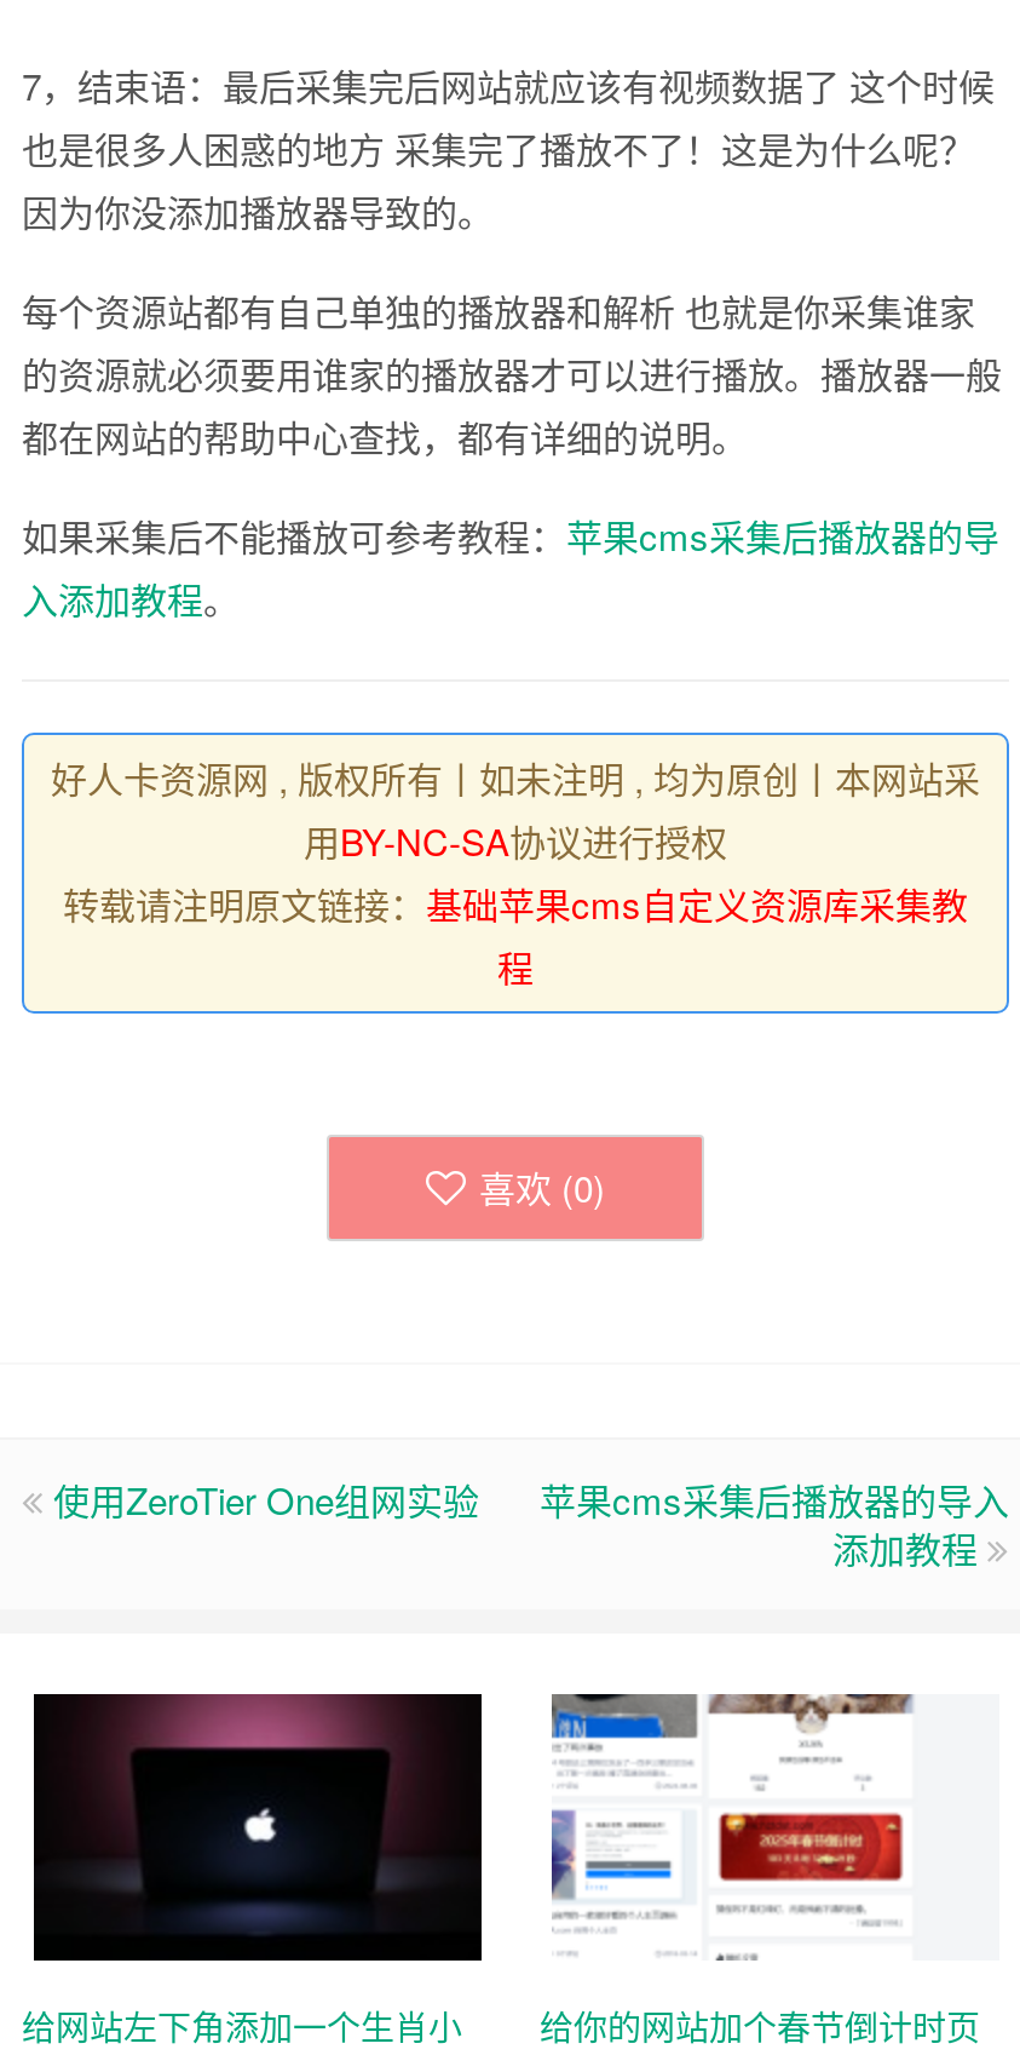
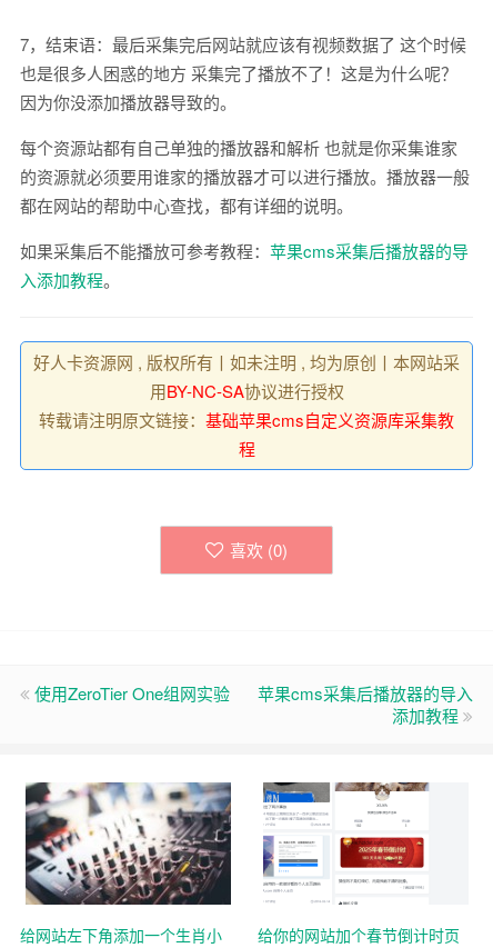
- [image]
+ [image]
